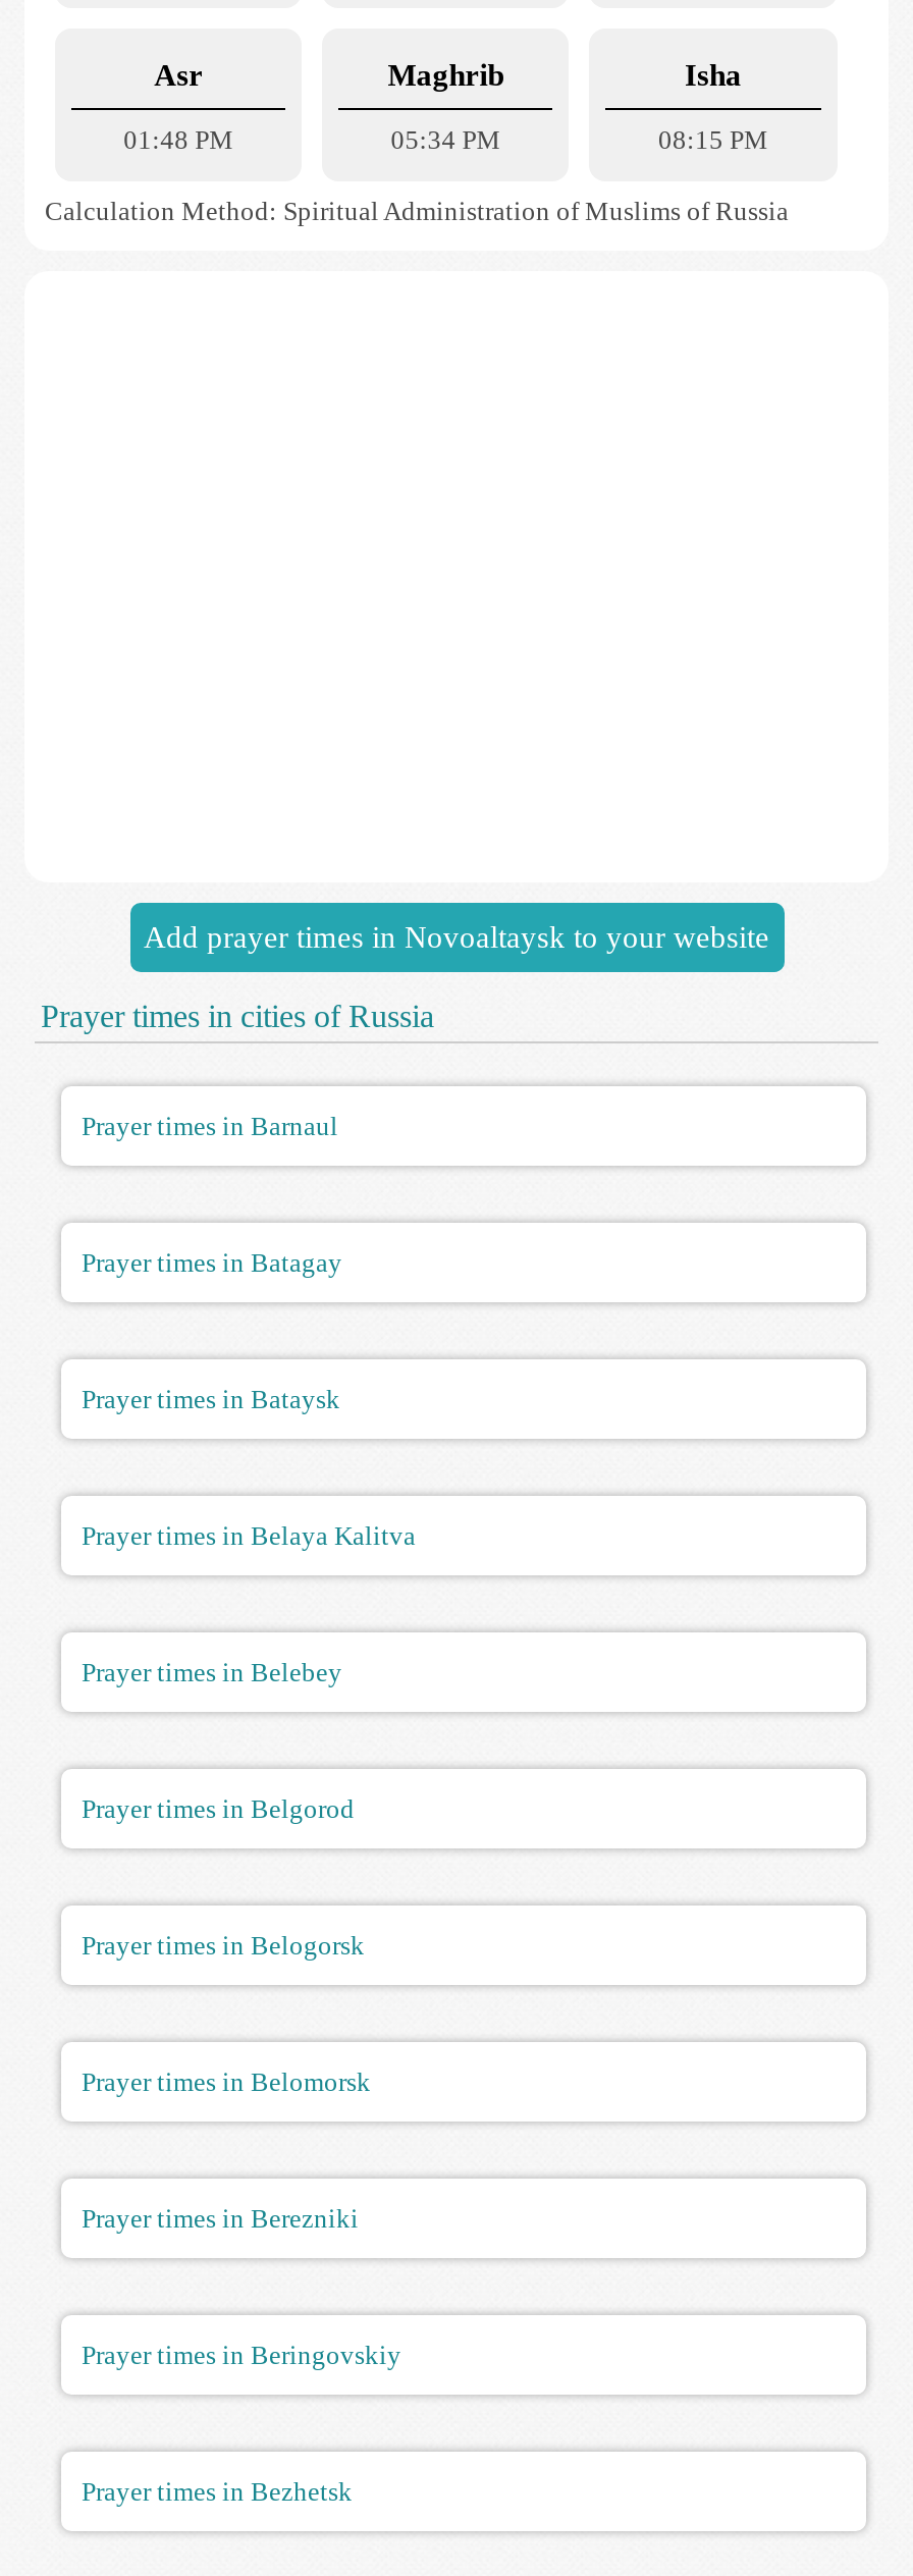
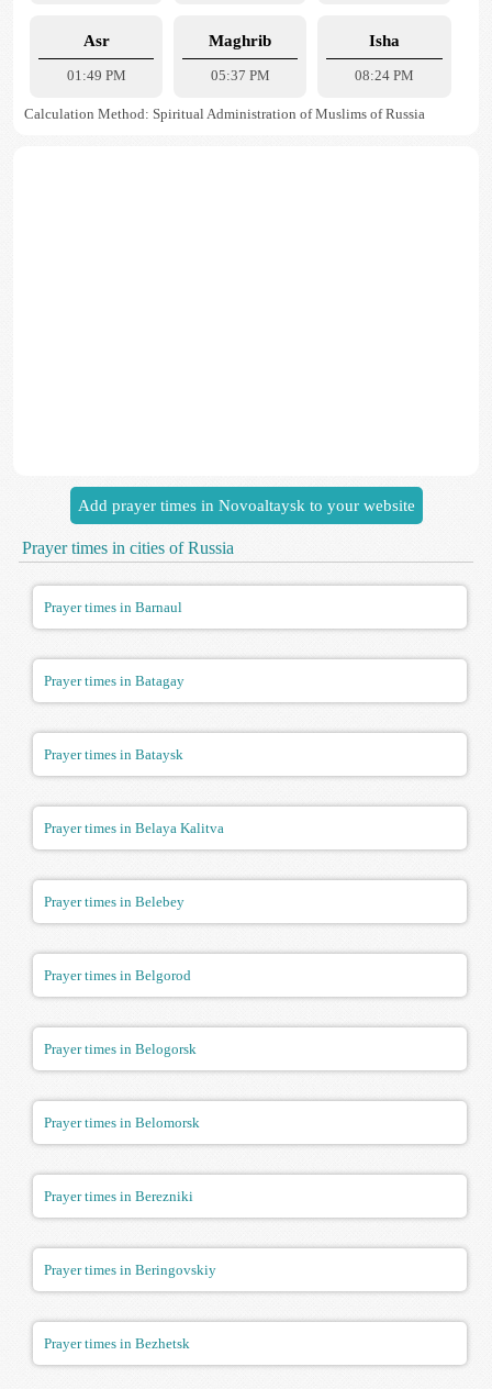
- 01:48 PM
+ 01:49 PM

- 05:34 PM
+ 05:37 PM

- 08:15 PM
+ 08:24 PM
